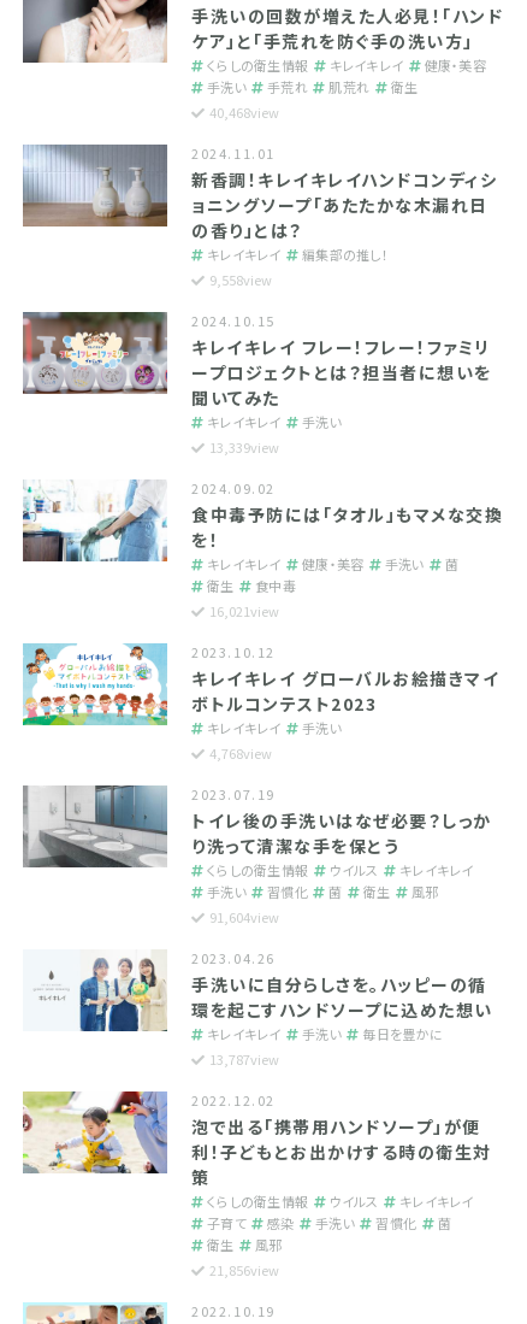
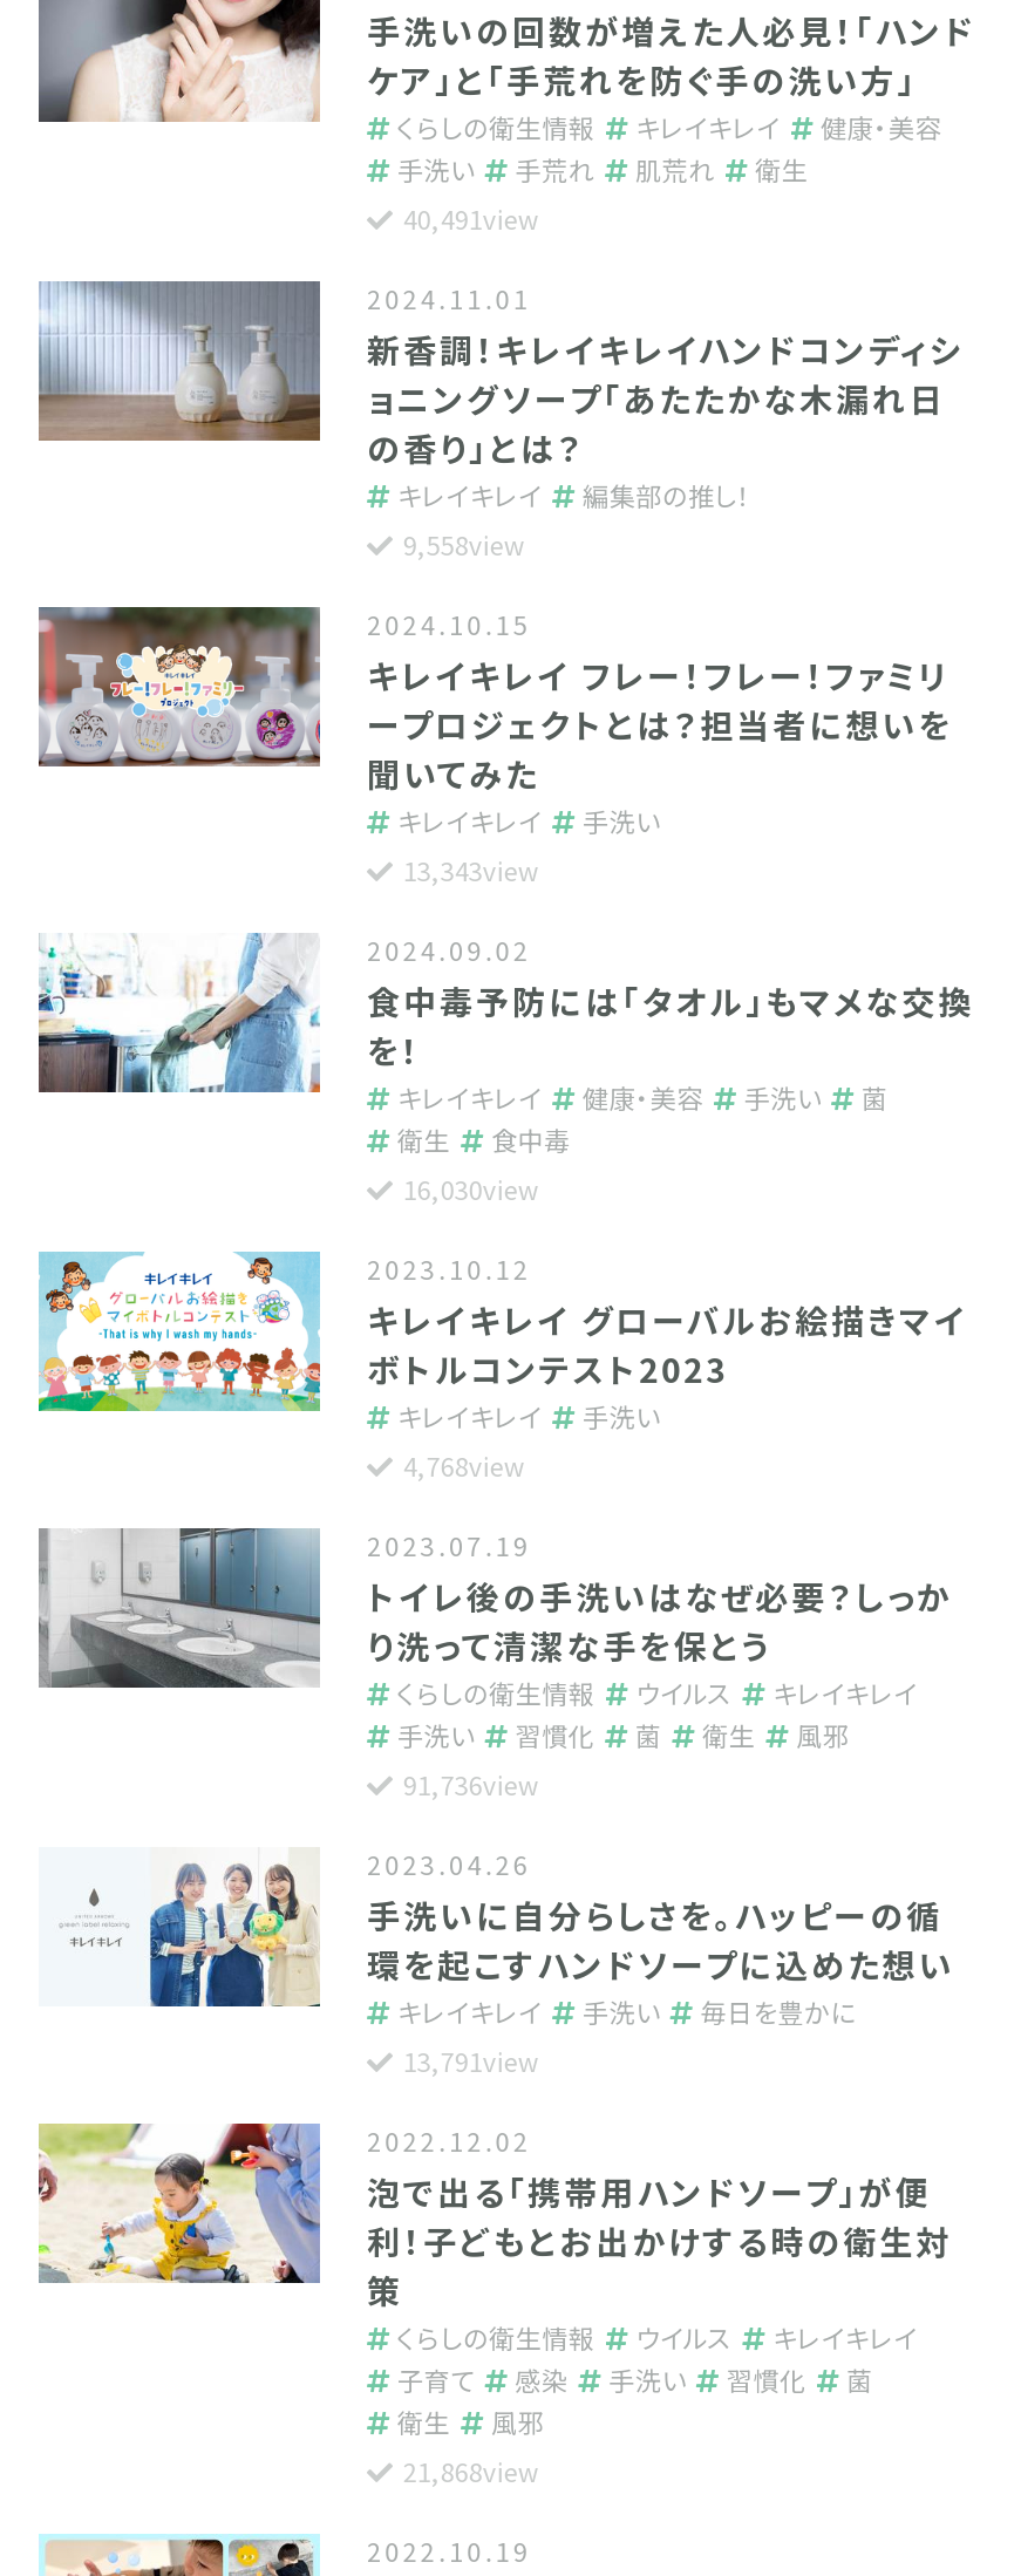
- 40,468view
+ 40,491view

- 13,339view
+ 13,343view

- 16,021view
+ 16,030view

- 91,604view
+ 91,736view

- 13,787view
+ 13,791view

- 21,856view
+ 21,868view
